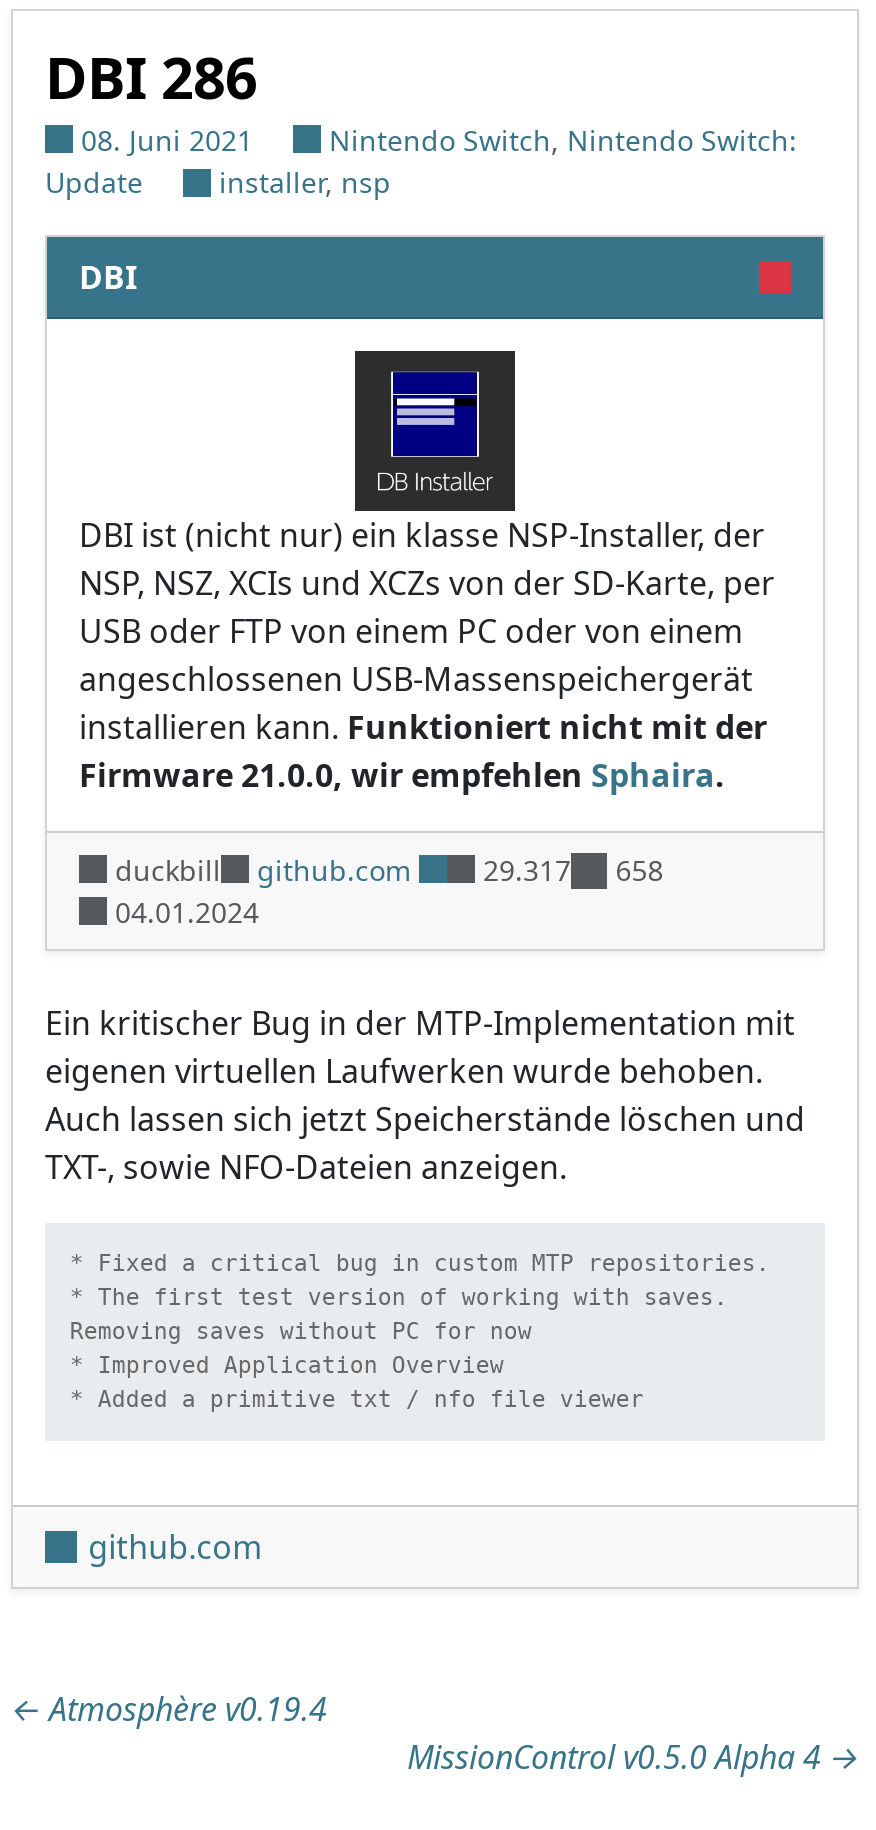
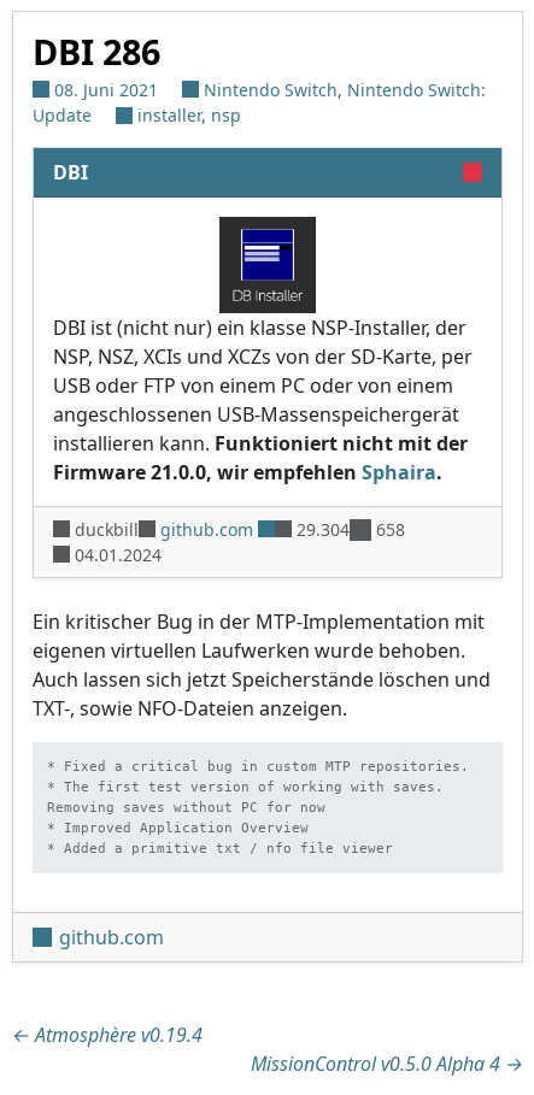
- duckbill github.com 29.317 658
+ duckbill github.com 29.304 658
